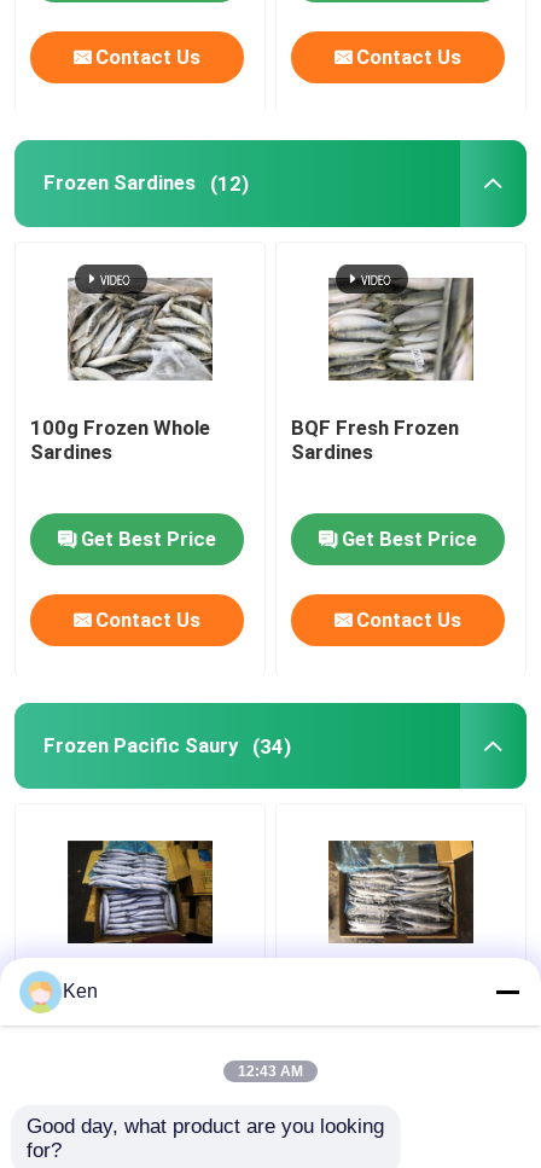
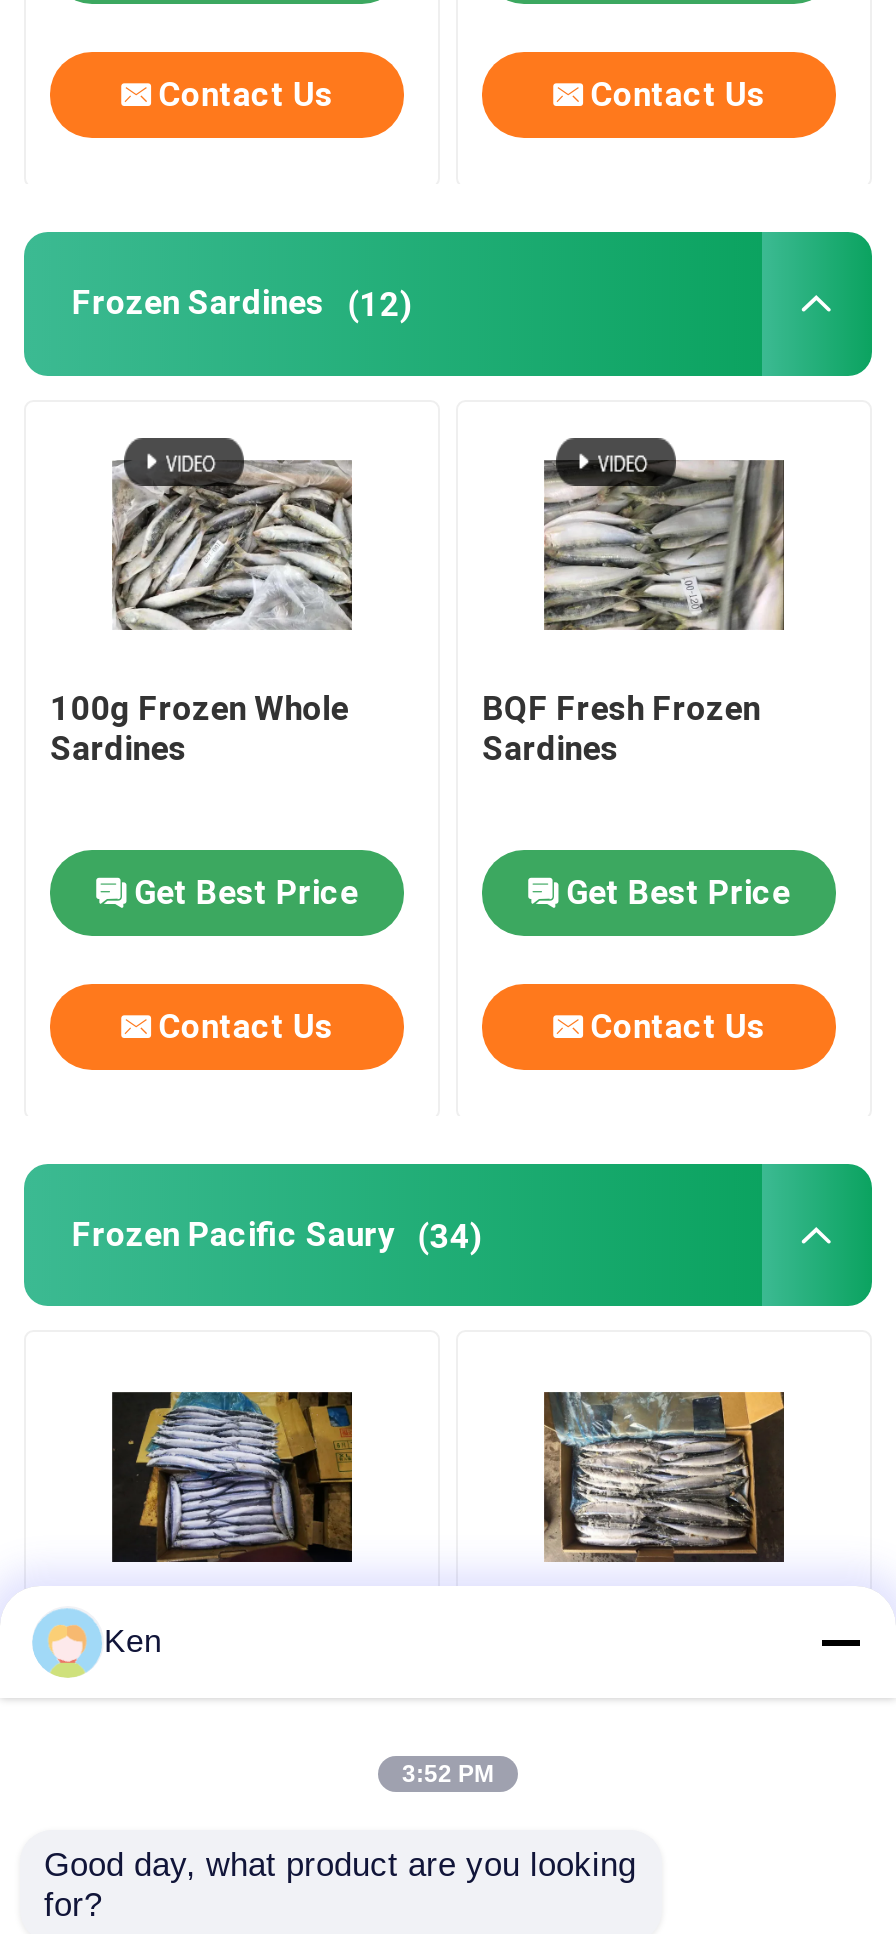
- 12:43 AM
+ 3:52 PM
